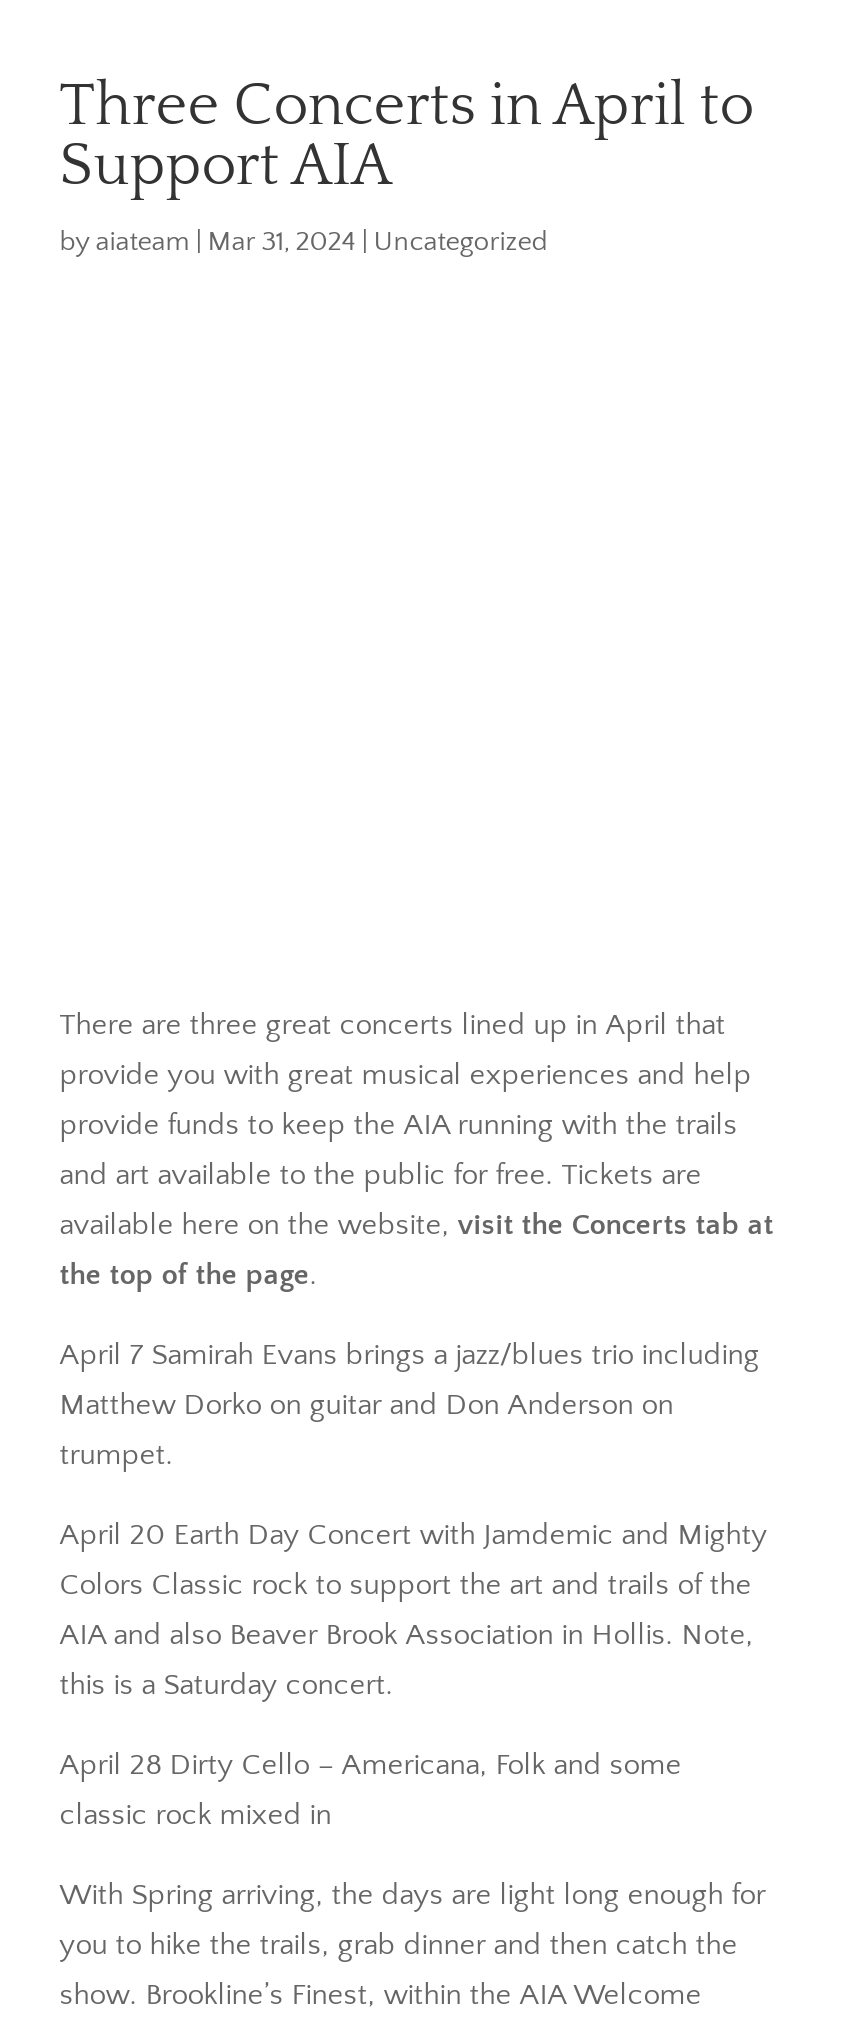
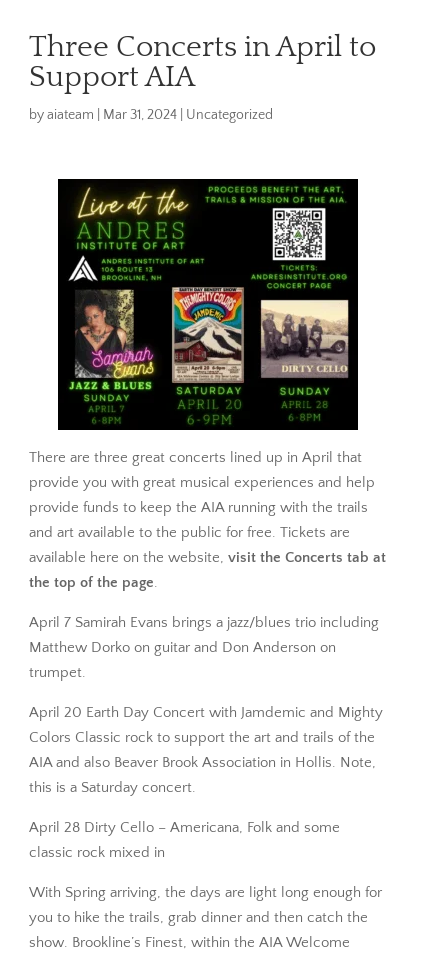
+ [image]
